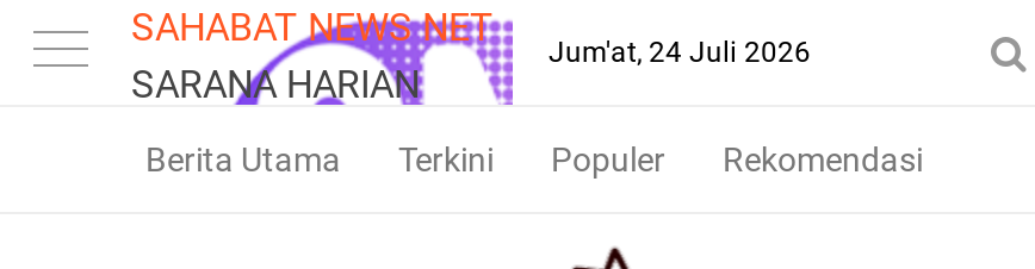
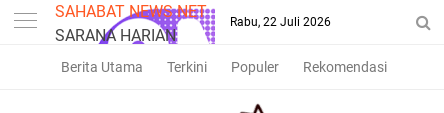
- Jum'at, 24 Juli 2026
+ Rabu, 22 Juli 2026
